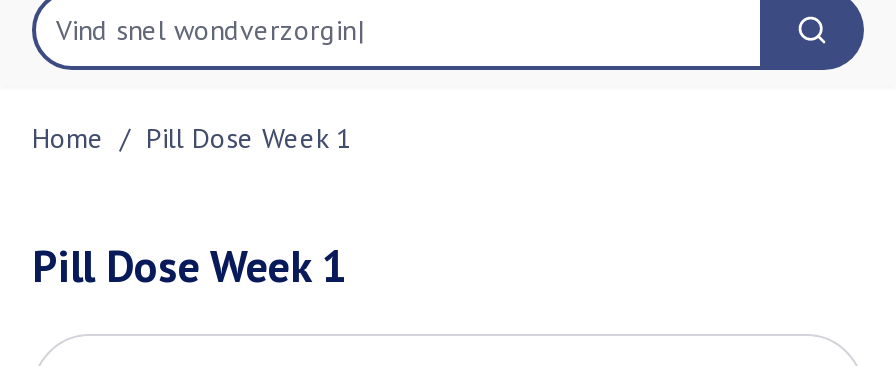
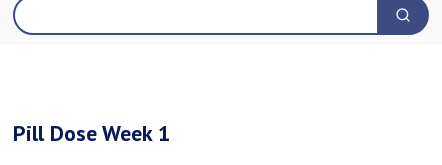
- Home / Pill Dose Week 1
